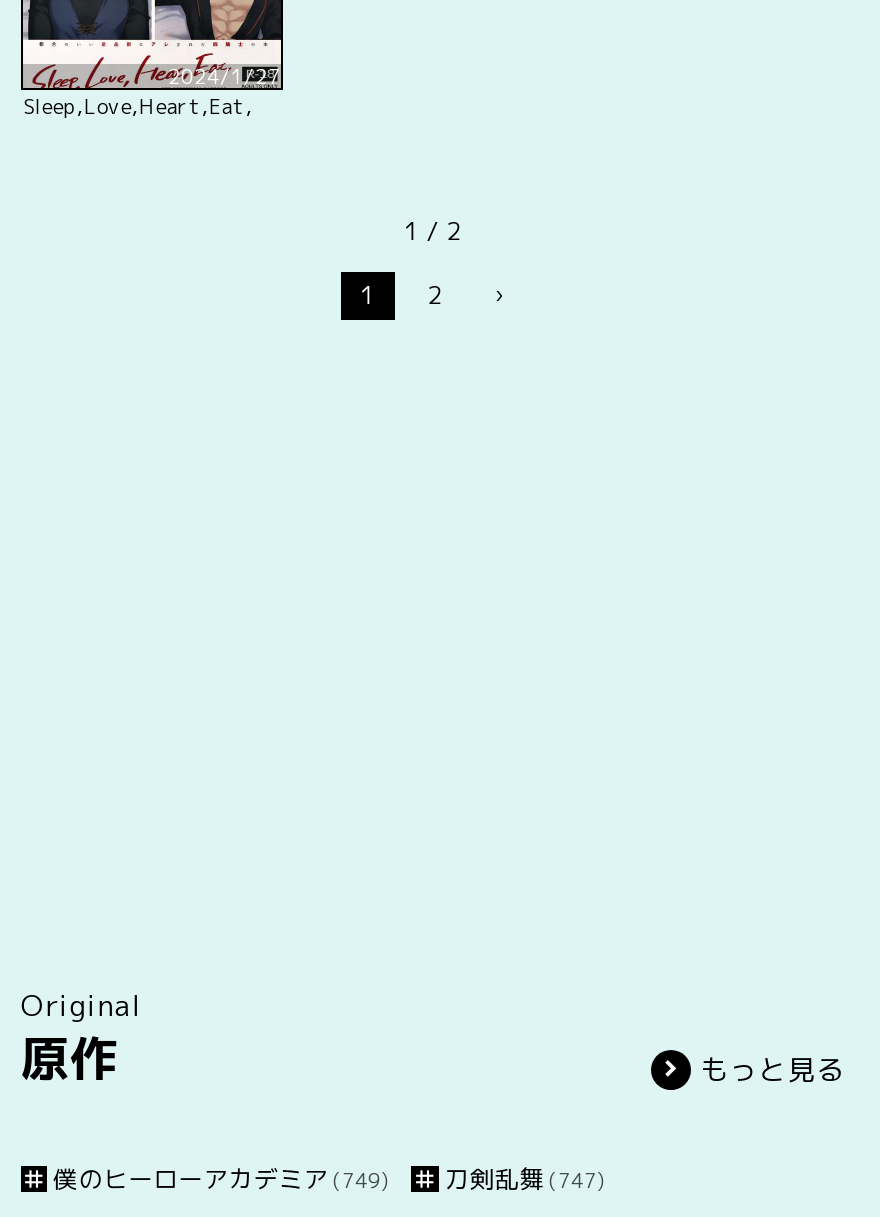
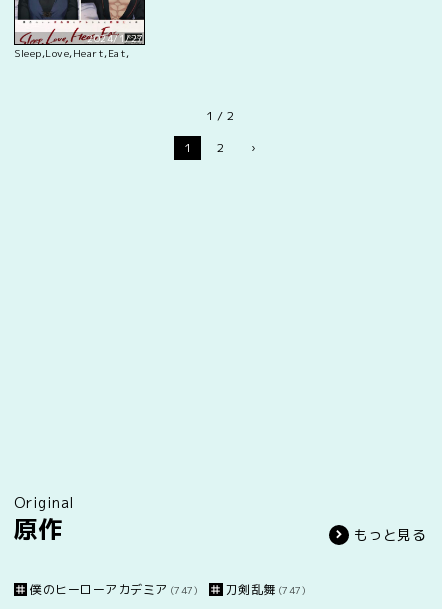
- 僕のヒーローアカデミア (749)
+ 僕のヒーローアカデミア (747)
